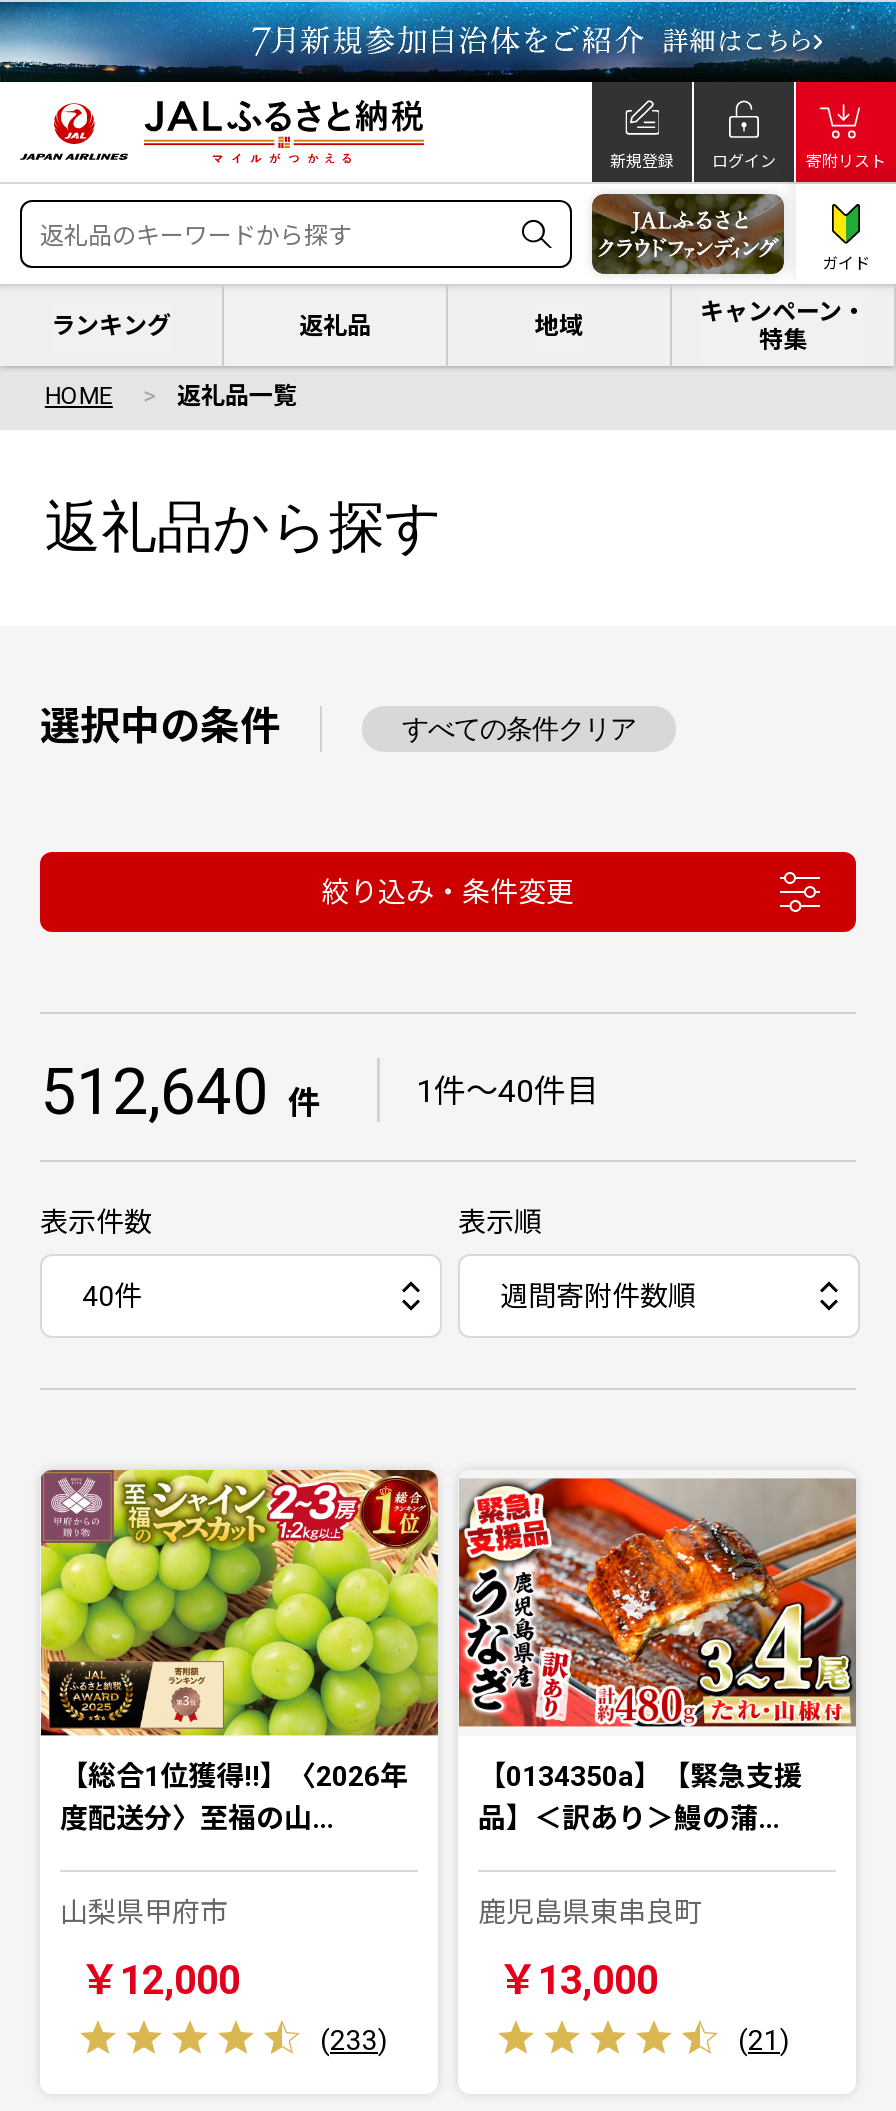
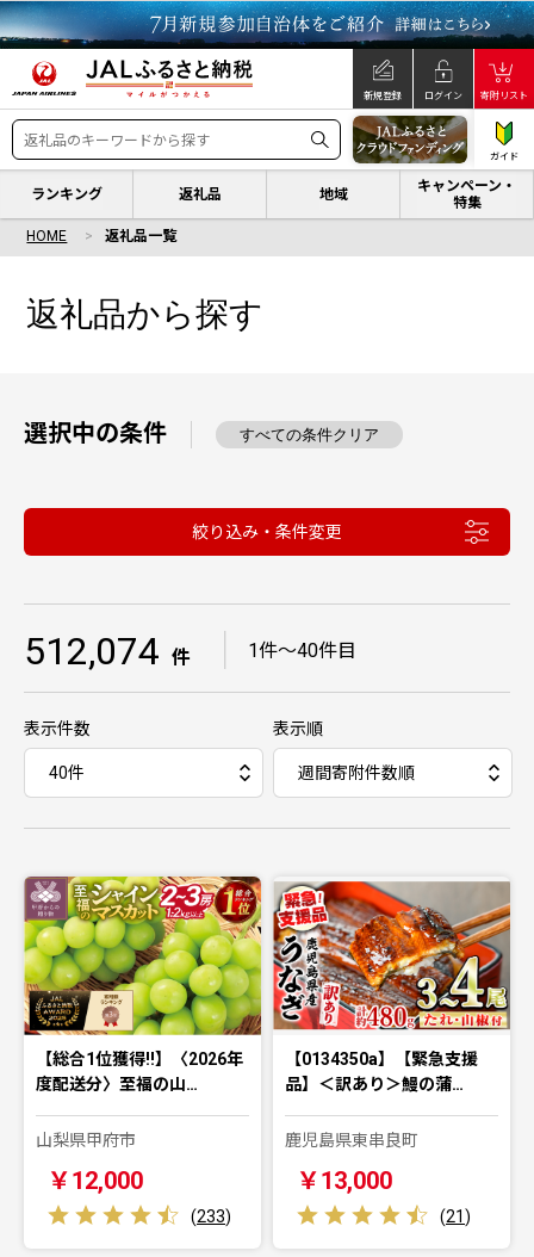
- 512,640 件 ｜ 1件〜40件目
+ 512,074 件 ｜ 1件〜40件目
